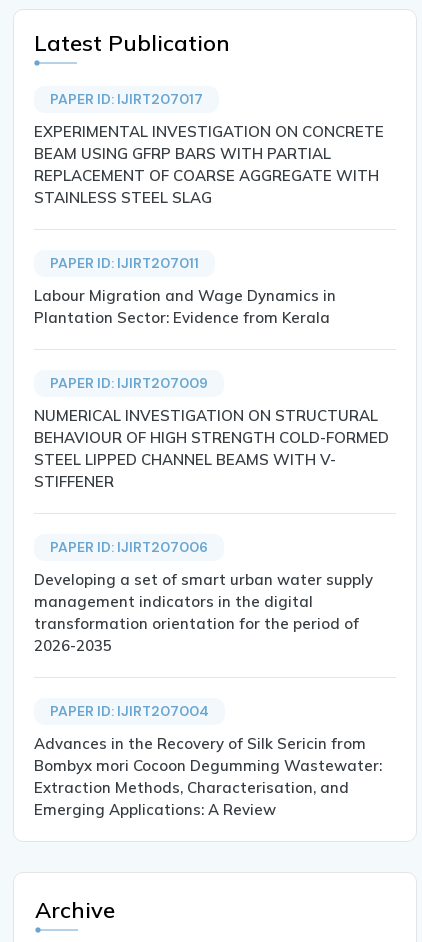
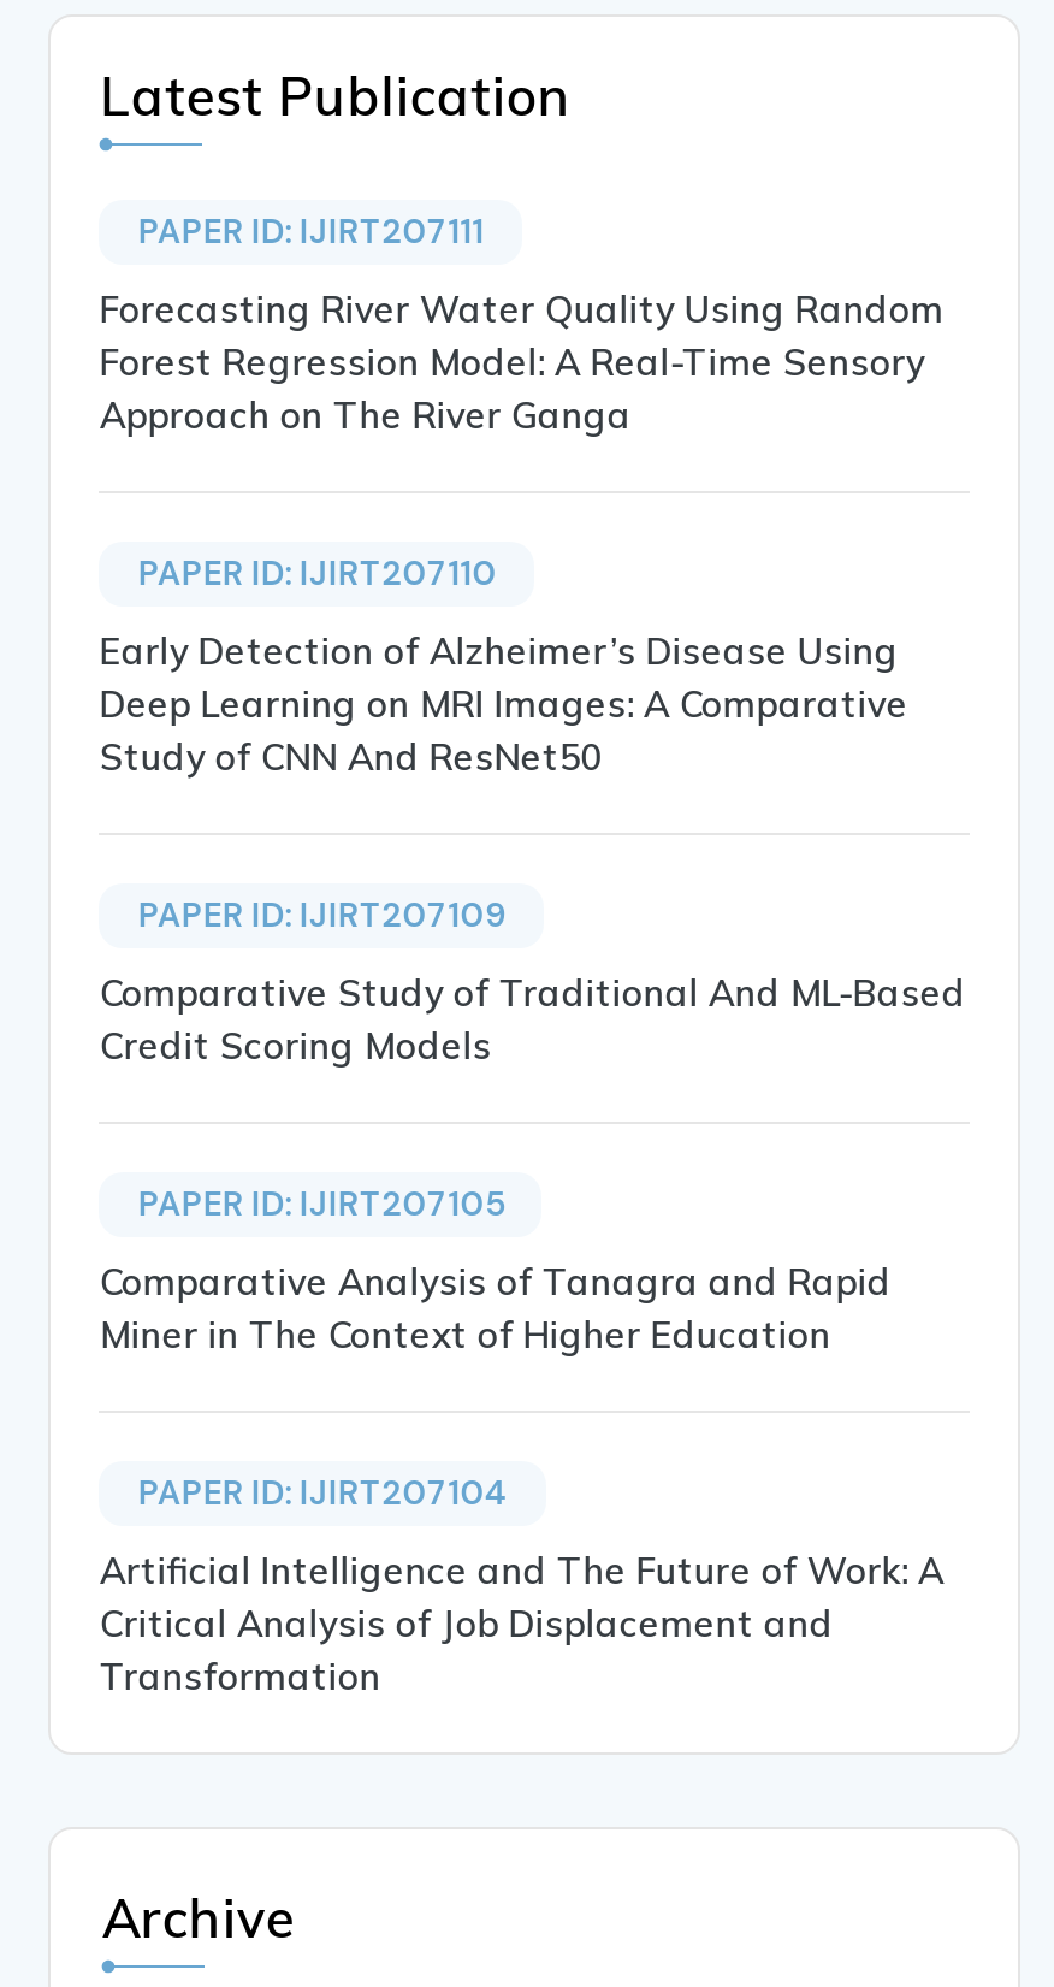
- PAPER ID: IJIRT207017
+ PAPER ID: IJIRT207111

- EXPERIMENTAL INVESTIGATION ON CONCRETE
- BEAM USING GFRP BARS WITH PARTIAL
- REPLACEMENT OF COARSE AGGREGATE WITH
- STAINLESS STEEL SLAG
+ Forecasting River Water Quality Using Random
+ Forest Regression Model: A Real-Time Sensory
+ Approach on The River Ganga

- PAPER ID: IJIRT207011
+ PAPER ID: IJIRT207110

- Labour Migration and Wage Dynamics in
- Plantation Sector: Evidence from Kerala
+ Early Detection of Alzheimer’s Disease Using
+ Deep Learning on MRI Images: A Comparative
+ Study of CNN And ResNet50

- PAPER ID: IJIRT207009
+ PAPER ID: IJIRT207109

- NUMERICAL INVESTIGATION ON STRUCTURAL
- BEHAVIOUR OF HIGH STRENGTH COLD-FORMED
- STEEL LIPPED CHANNEL BEAMS WITH V-
- STIFFENER
+ Comparative Study of Traditional And ML-Based
+ Credit Scoring Models

- PAPER ID: IJIRT207006
+ PAPER ID: IJIRT207105

- Developing a set of smart urban water supply
- management indicators in the digital
- transformation orientation for the period of
- 2026-2035
+ Comparative Analysis of Tanagra and Rapid
+ Miner in The Context of Higher Education

- PAPER ID: IJIRT207004
+ PAPER ID: IJIRT207104

- Advances in the Recovery of Silk Sericin from
- Bombyx mori Cocoon Degumming Wastewater:
- Extraction Methods, Characterisation, and
- Emerging Applications: A Review
+ Artificial Intelligence and The Future of Work: A
+ Critical Analysis of Job Displacement and
+ Transformation
